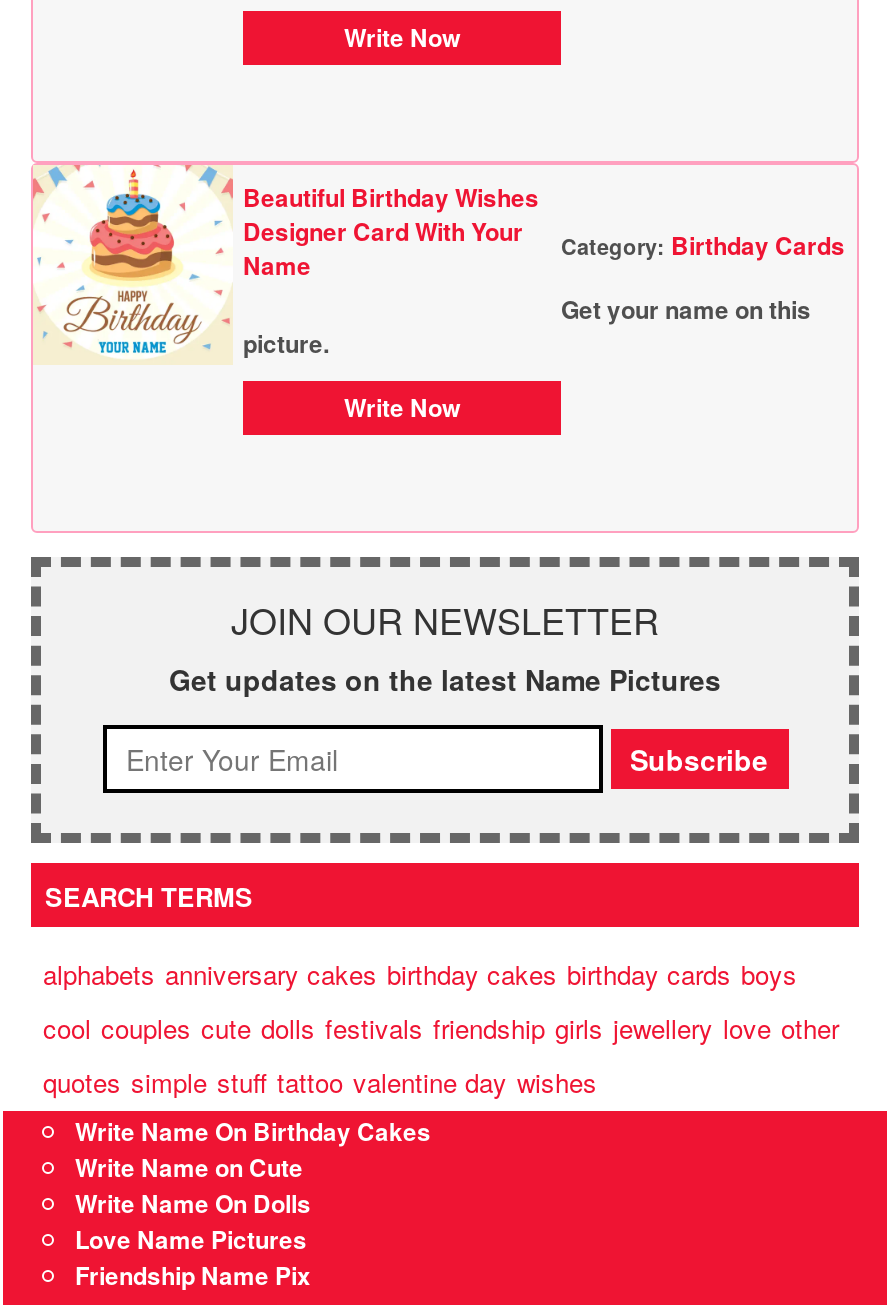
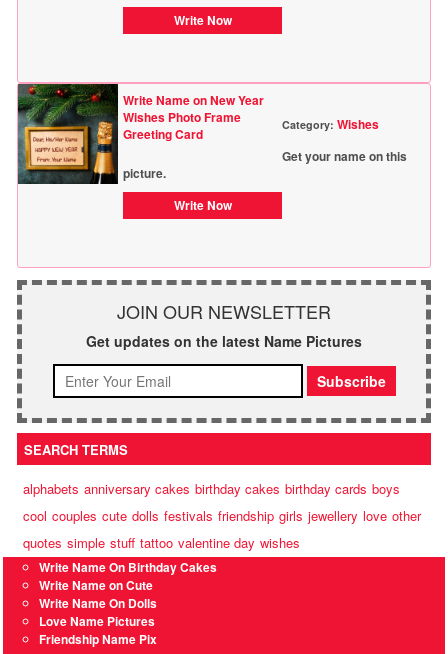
- [image]
- Beautiful Birthday Wishes
- Designer Card With Your
- Name
+ [image]
+ Write Name on New Year
+ Wishes Photo Frame
+ Greeting Card

- Category: Birthday Cards
+ Category: Wishes
